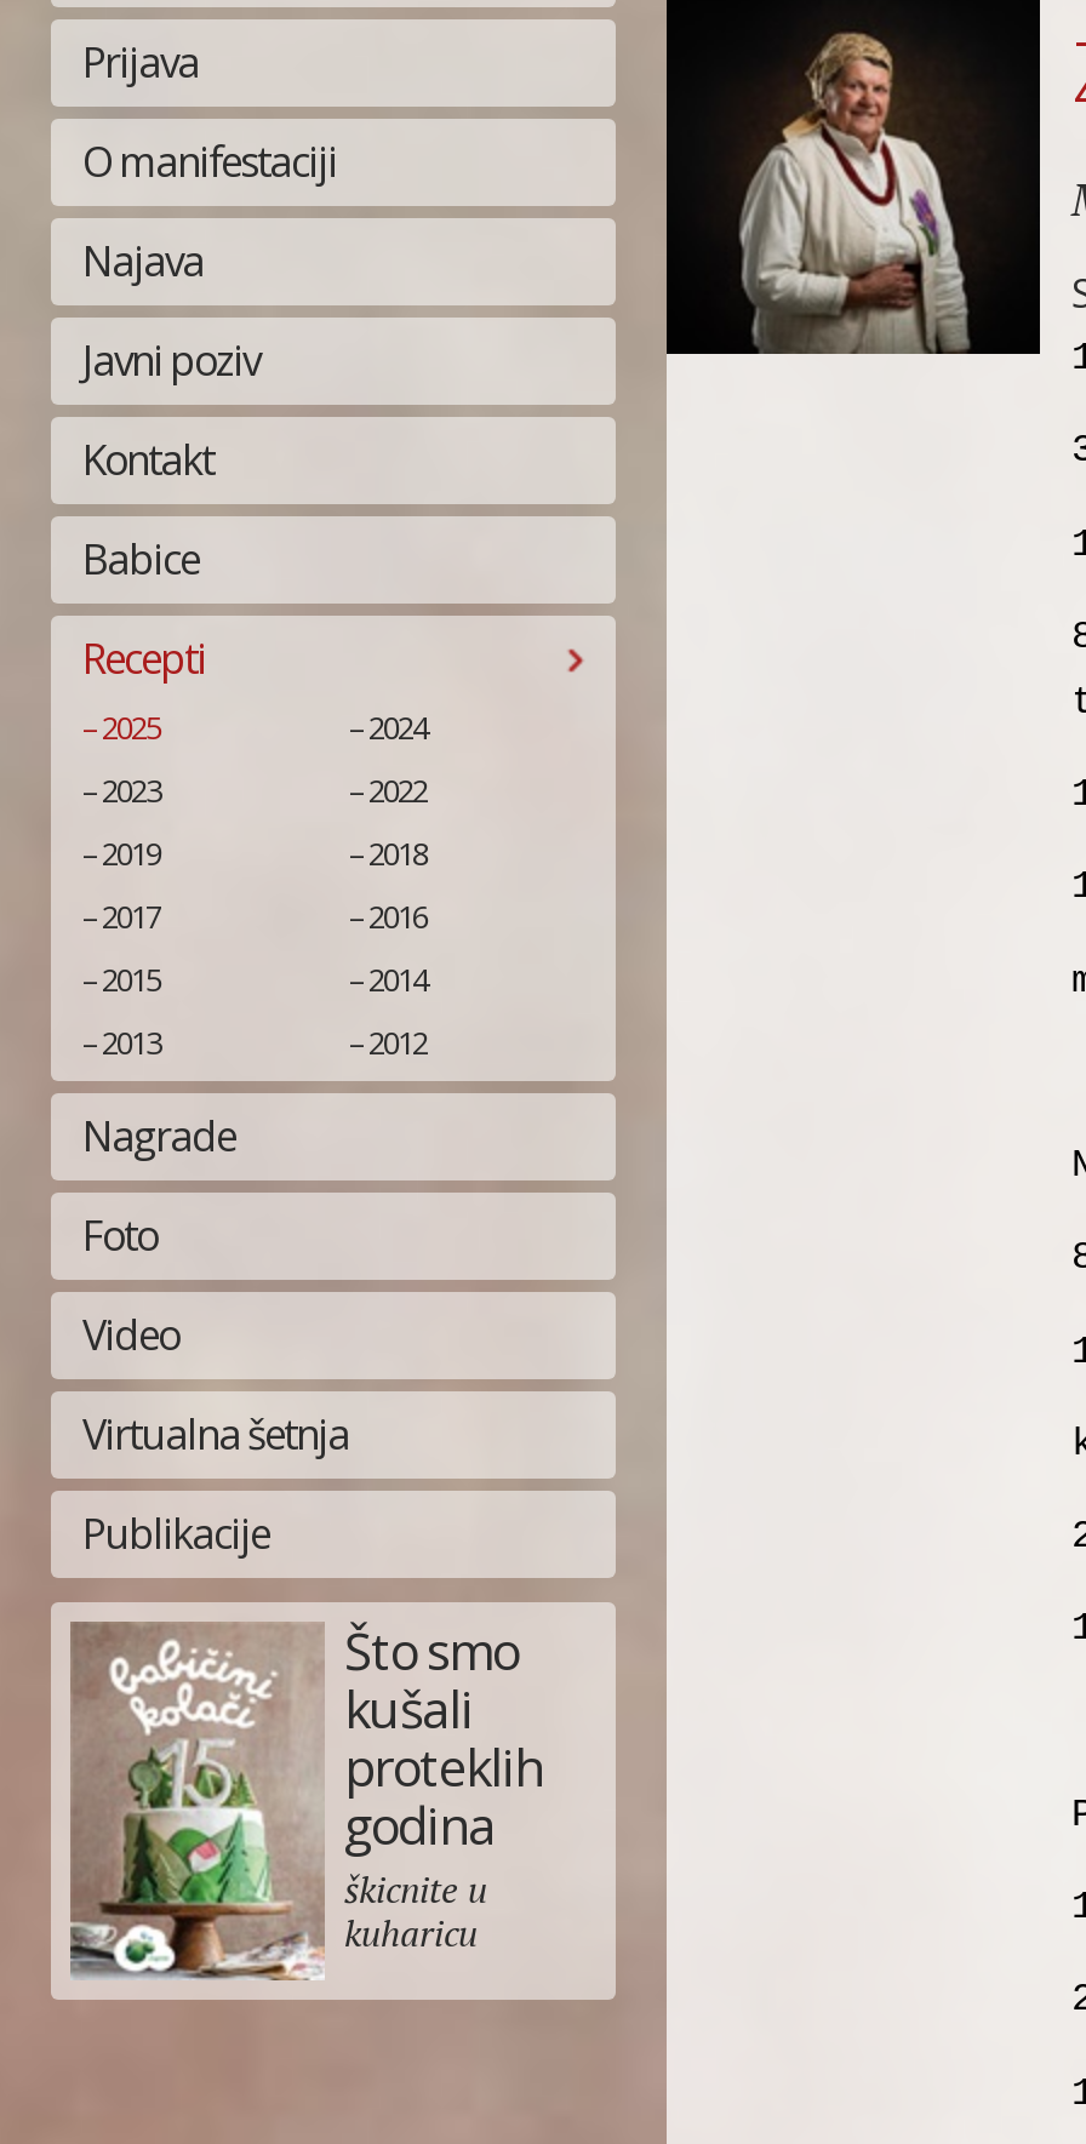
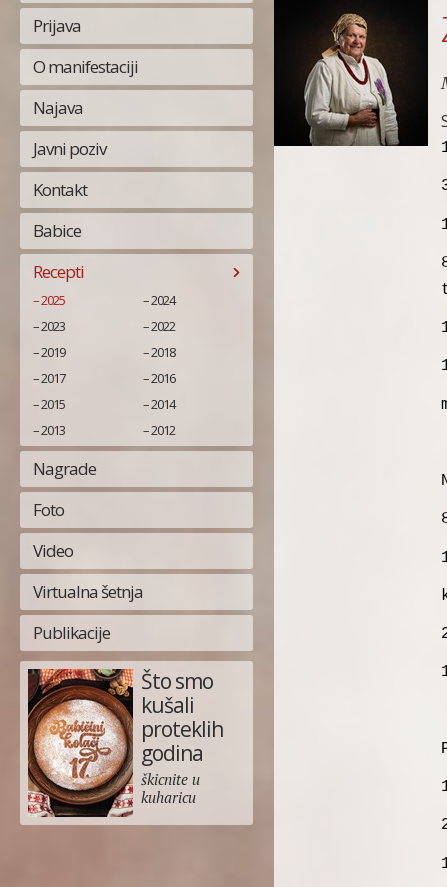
- [image]
+ [image]
